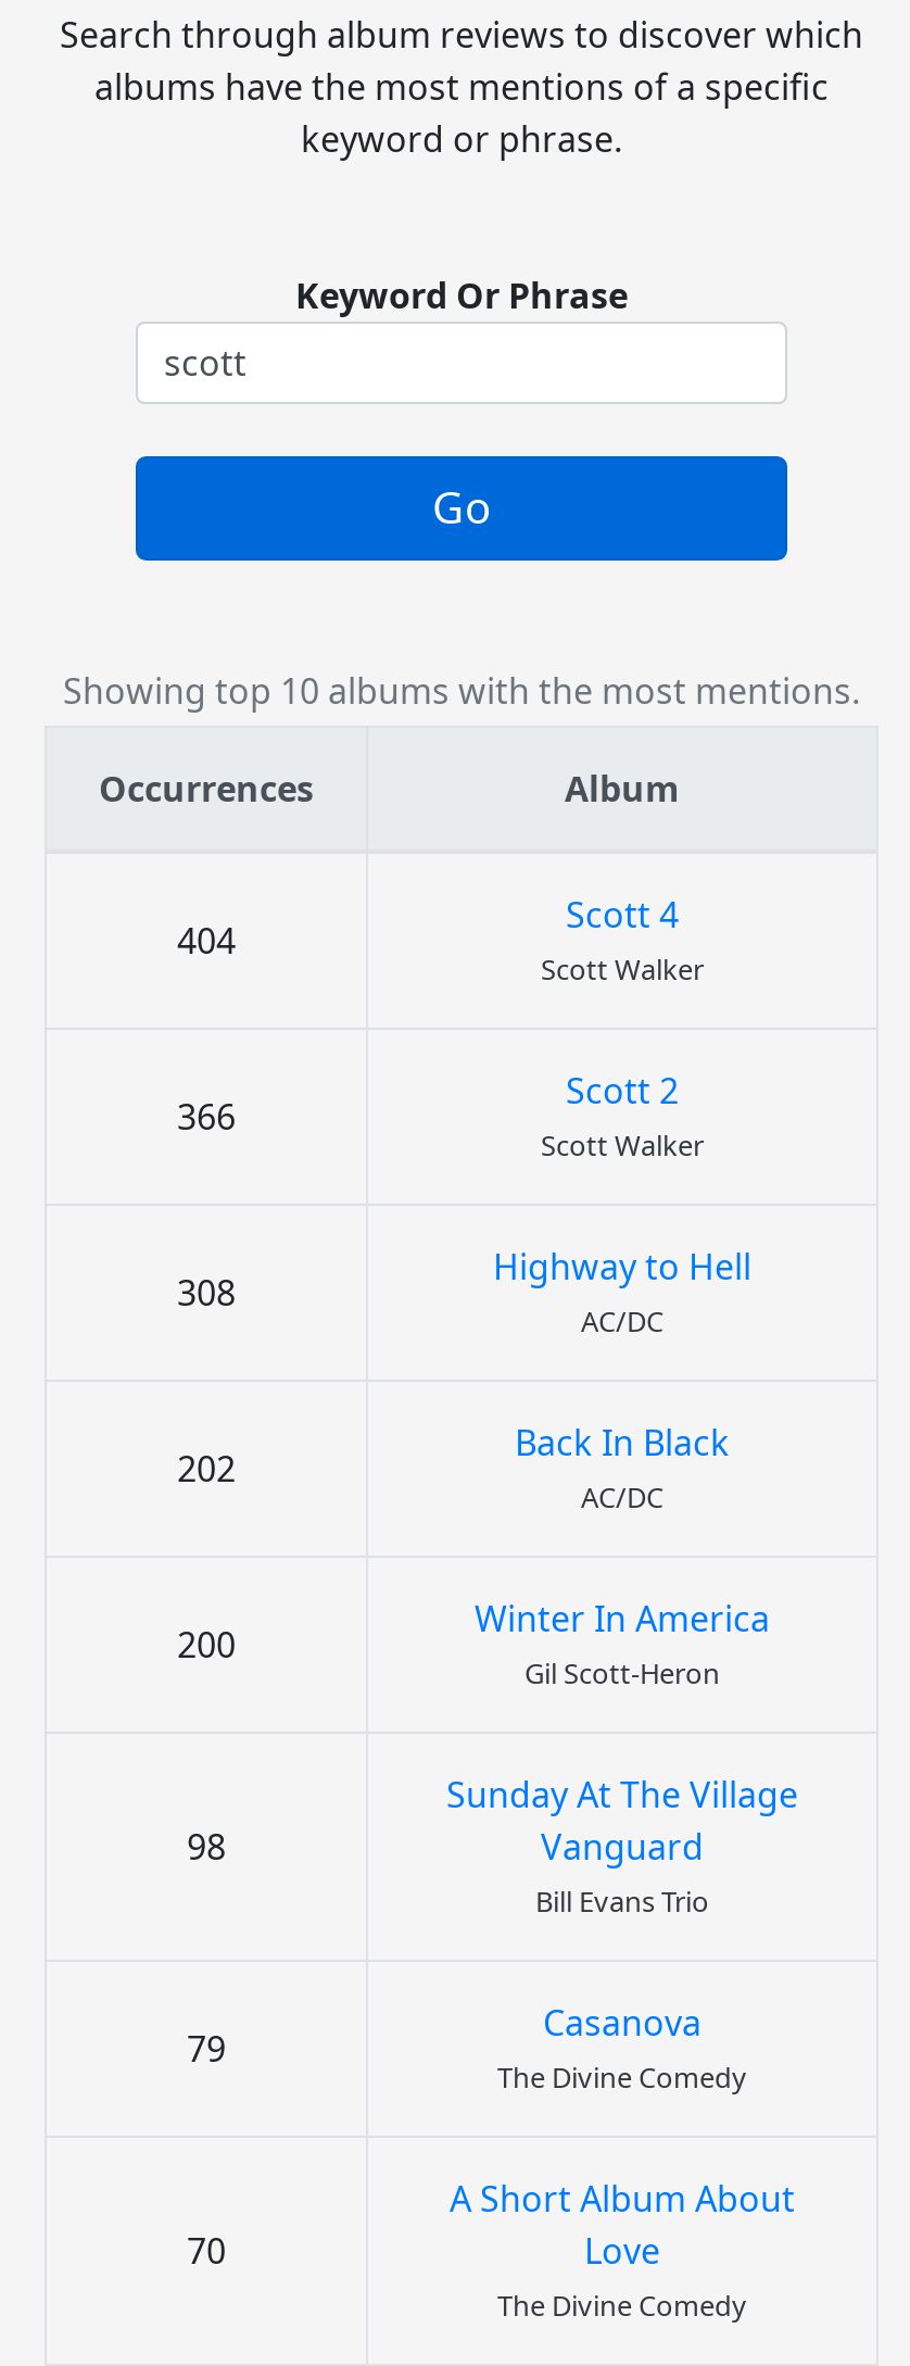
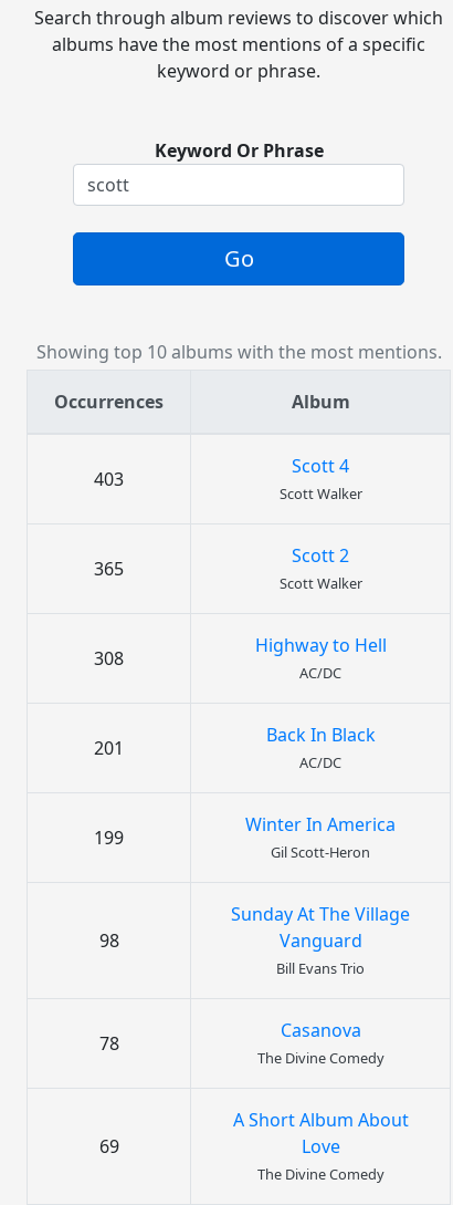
- 404
+ 403

- 366
+ 365

- 202
+ 201

- 200
+ 199

- 79
+ 78

- 70
+ 69
